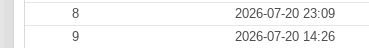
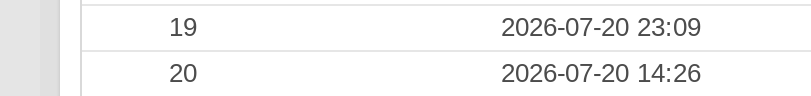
- 8
+ 19

- 9
+ 20
